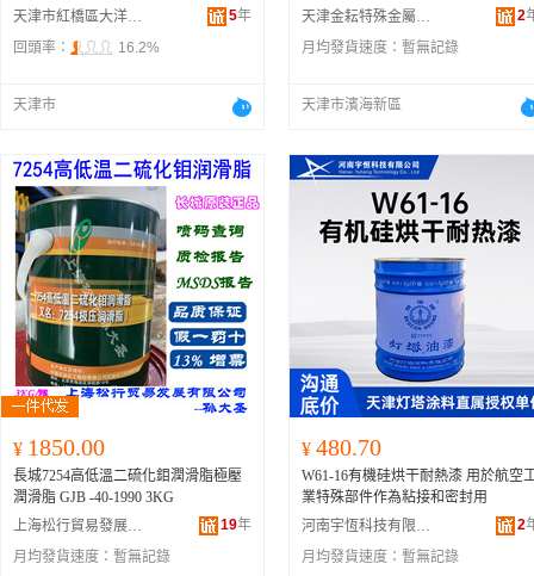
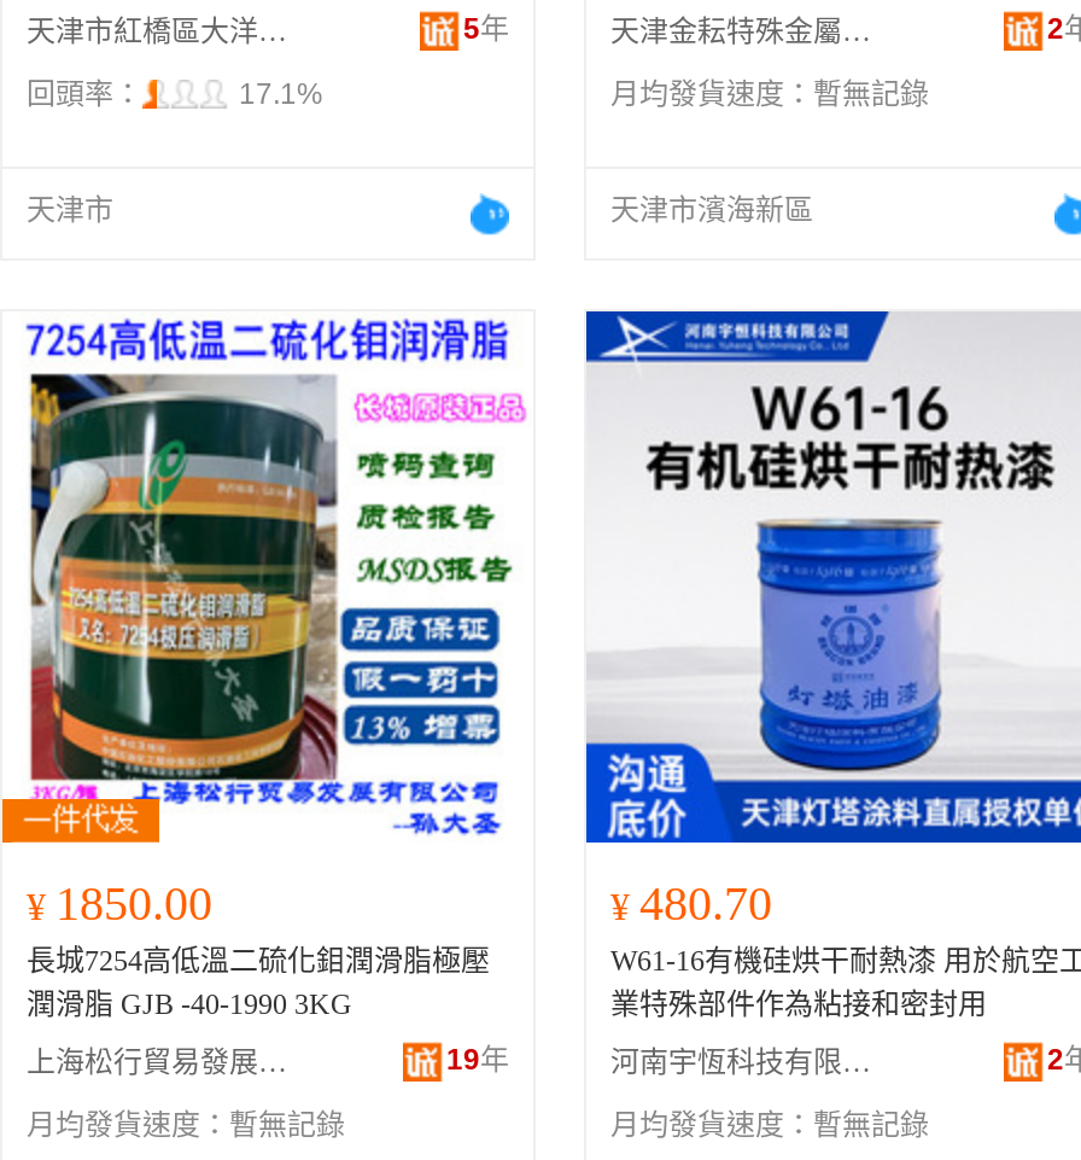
- 16.2%
+ 17.1%
